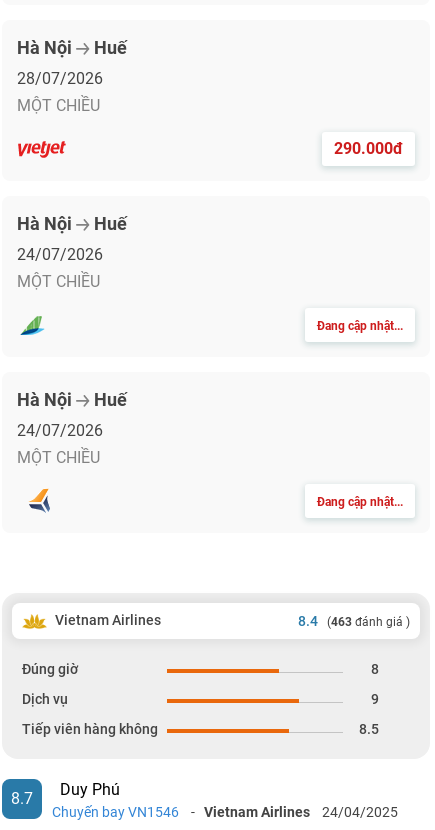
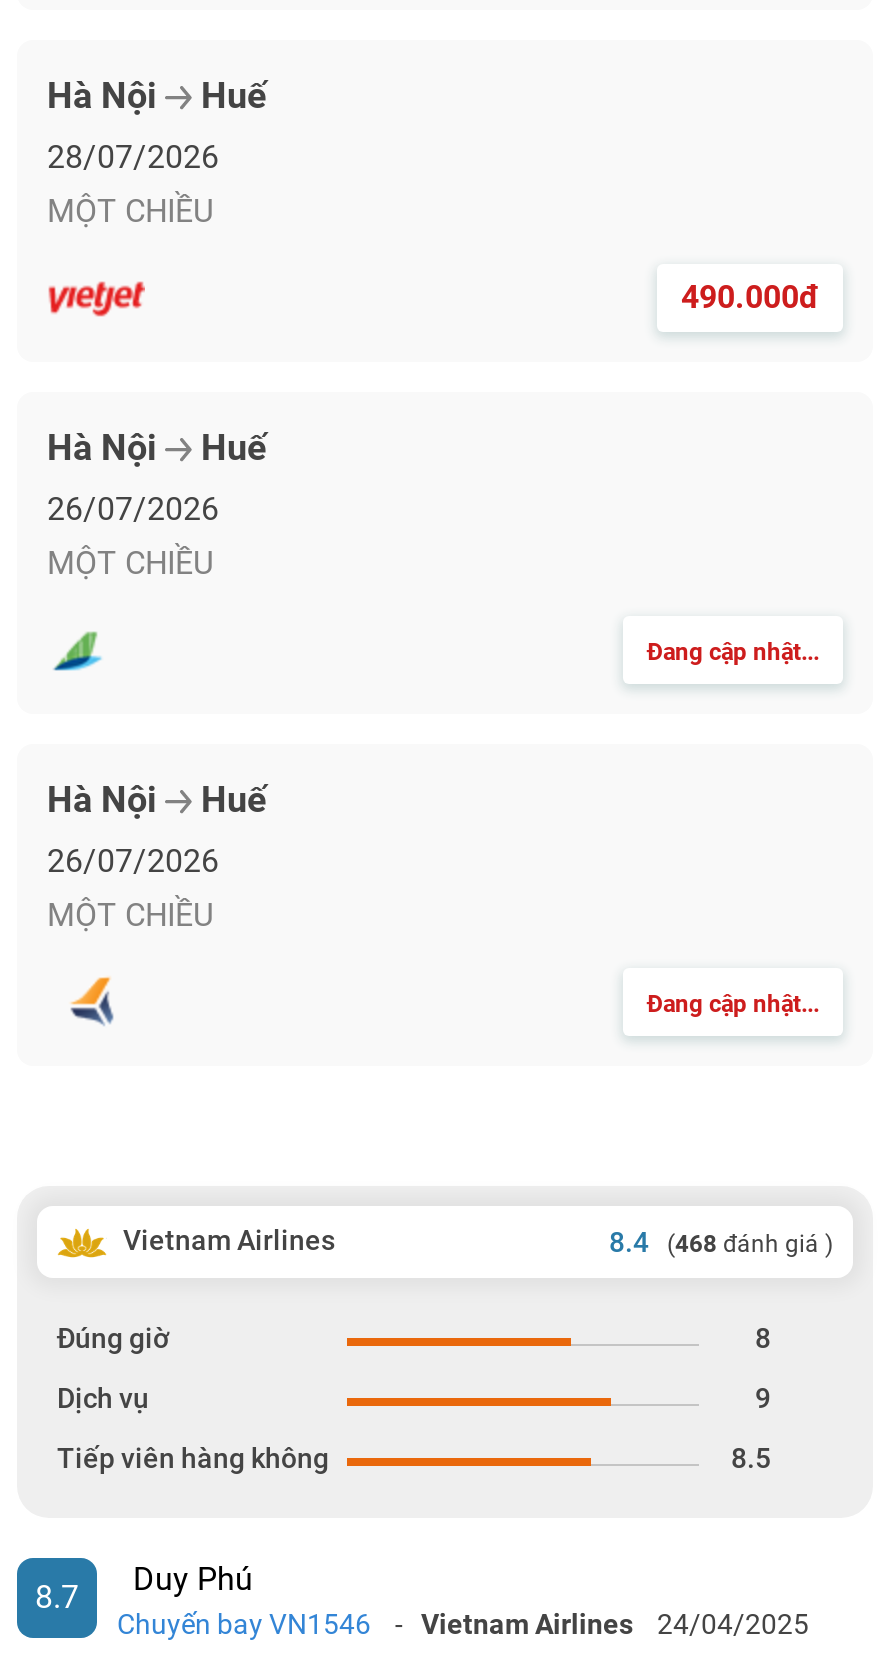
- 290.000đ
+ 490.000đ

- 24/07/2026
+ 26/07/2026

- 24/07/2026
+ 26/07/2026

- 8.4 (463 đánh giá )
+ 8.4 (468 đánh giá )
